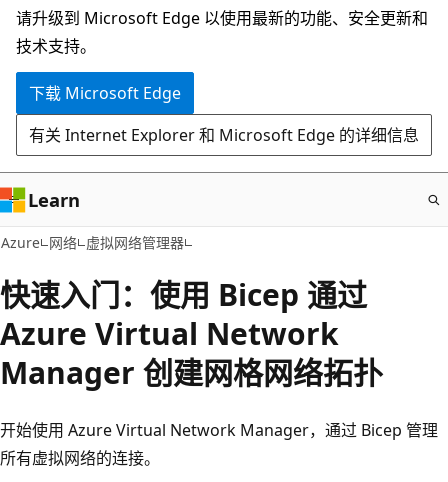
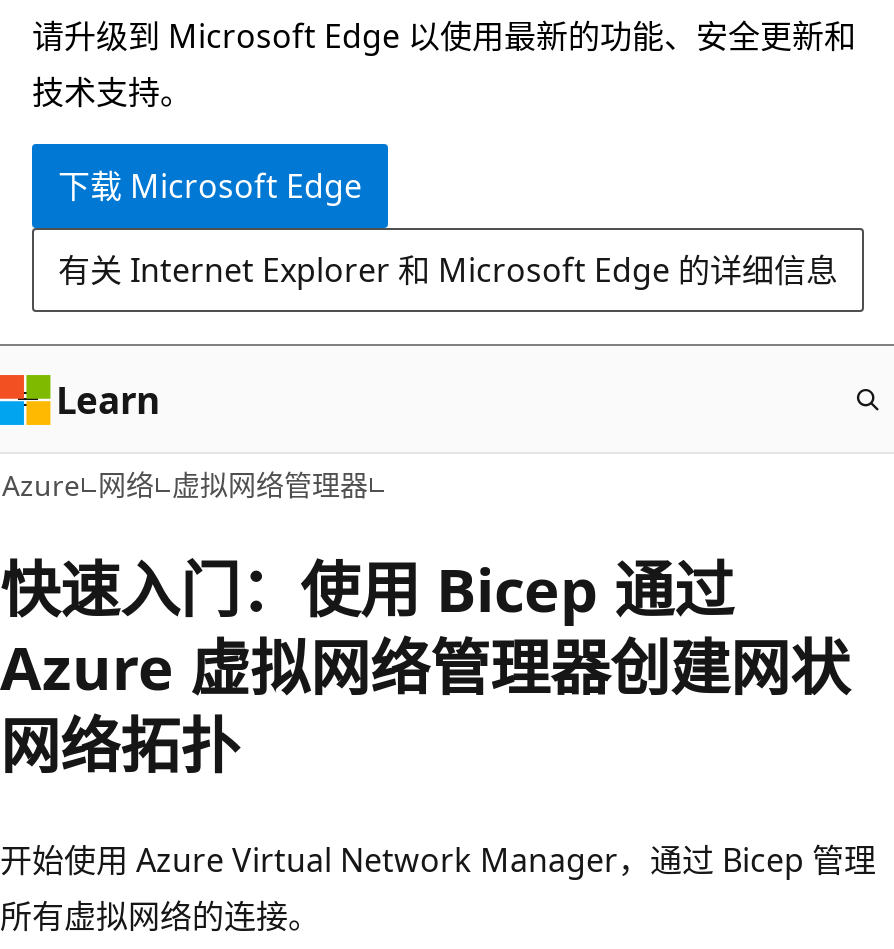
- Azure Virtual Network
- Manager 创建网格网络拓扑
+ Azure 虚拟网络管理器创建网状
+ 网络拓扑
